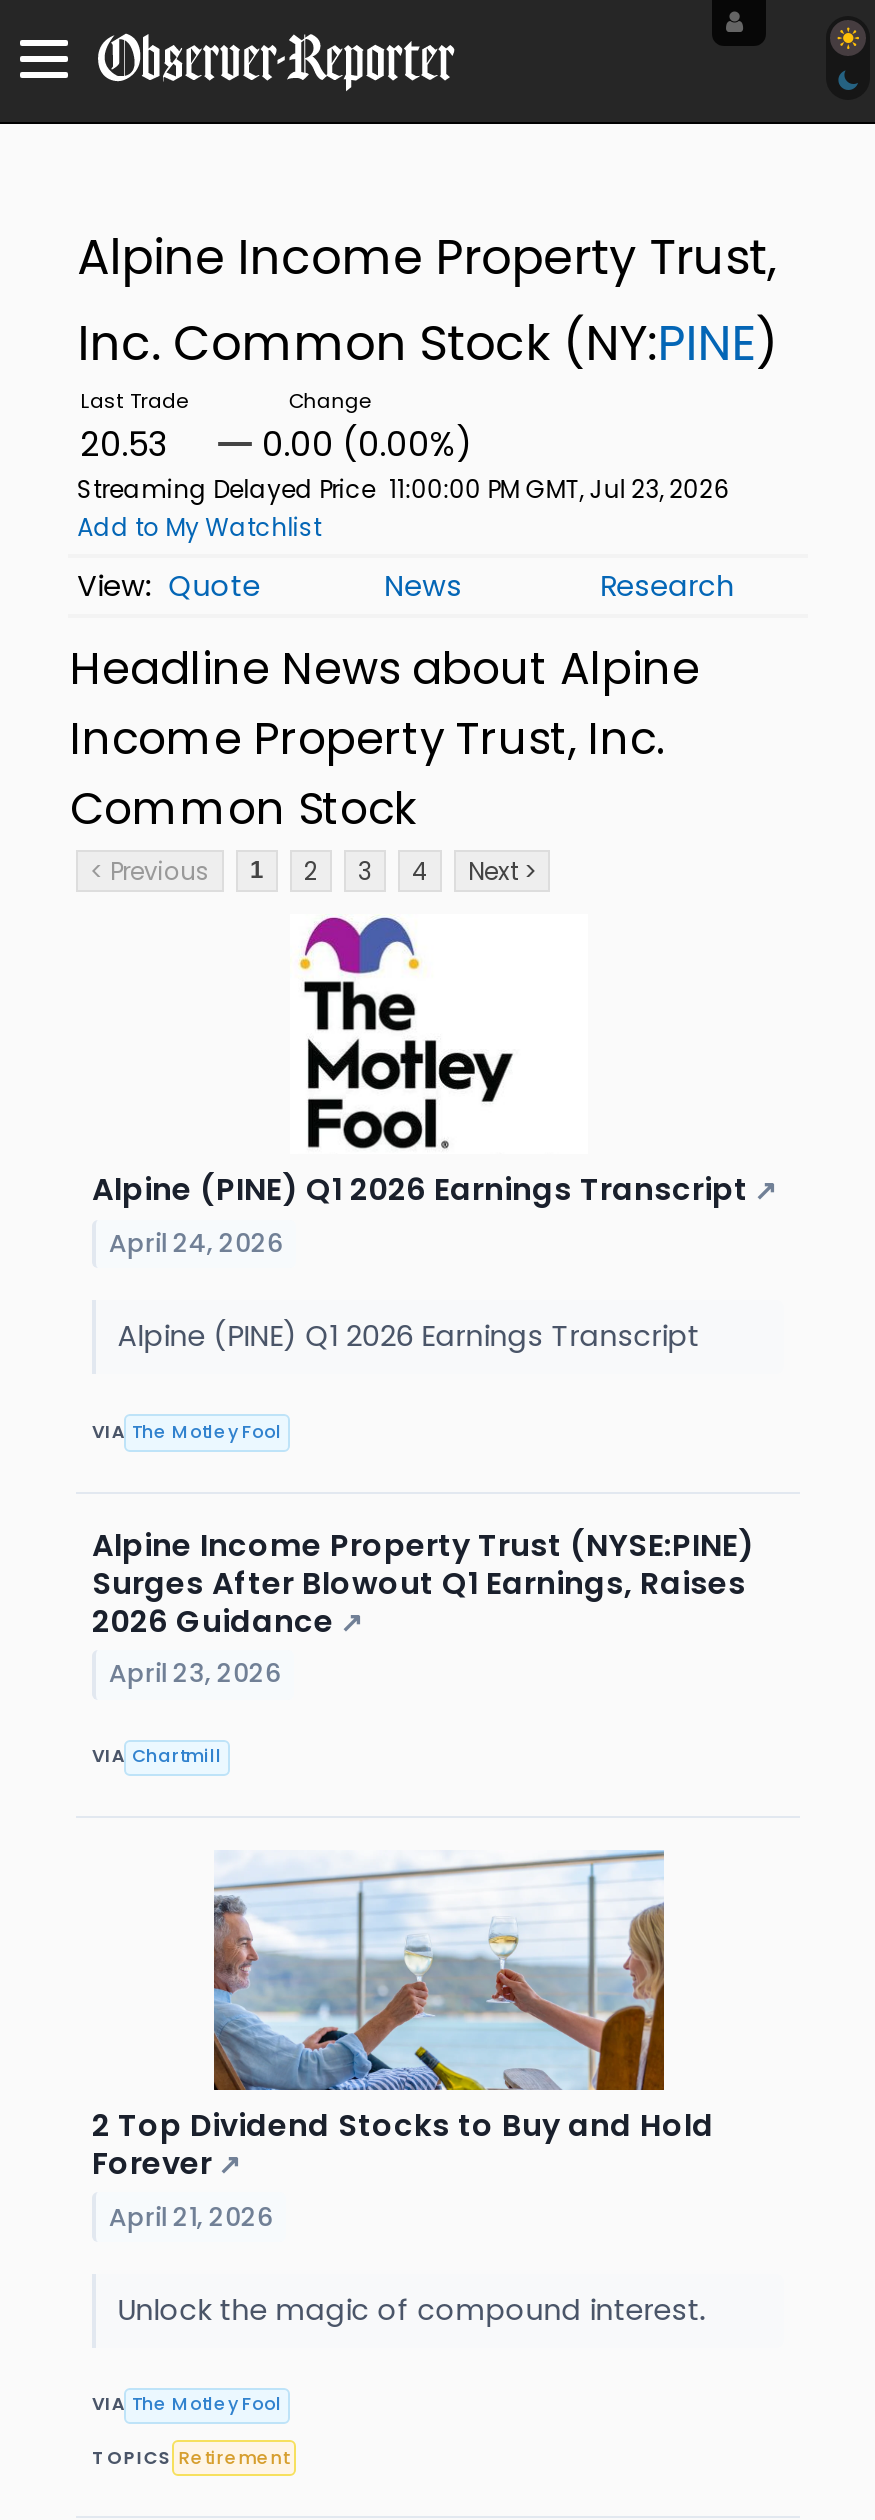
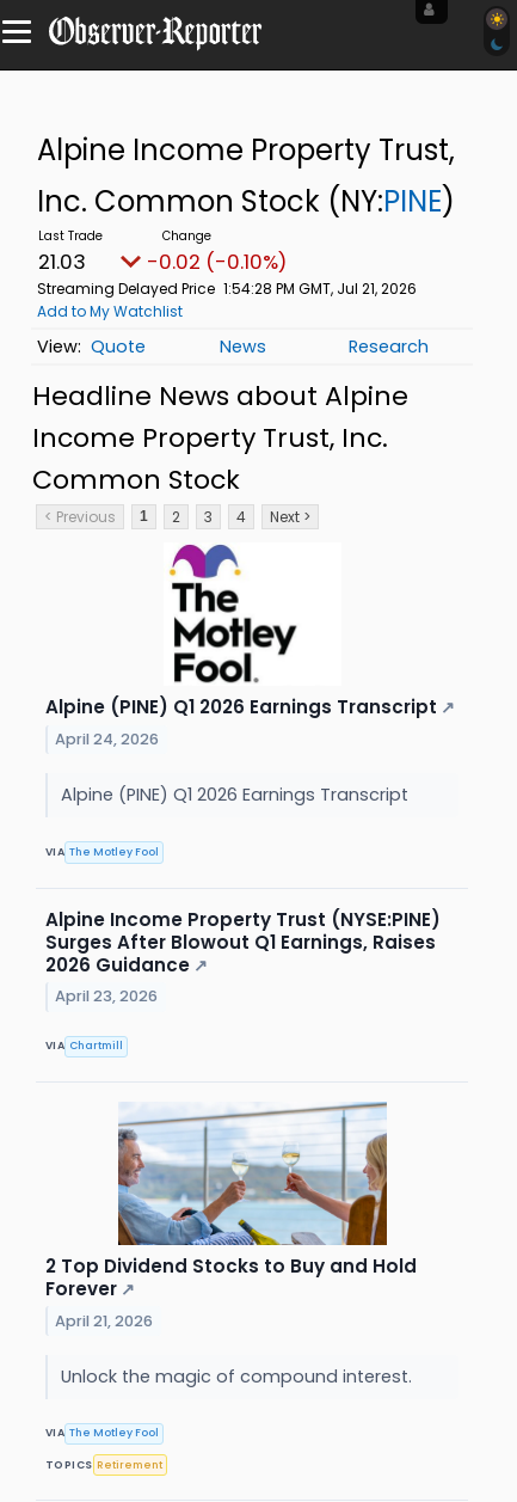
- 20.53
+ 21.03

- 0.00 (0.00%)
+ -0.02 (-0.10%)

- Streaming Delayed Price 11:00:00 PM GMT, Jul 23, 2026
+ Streaming Delayed Price 1:54:28 PM GMT, Jul 21, 2026
